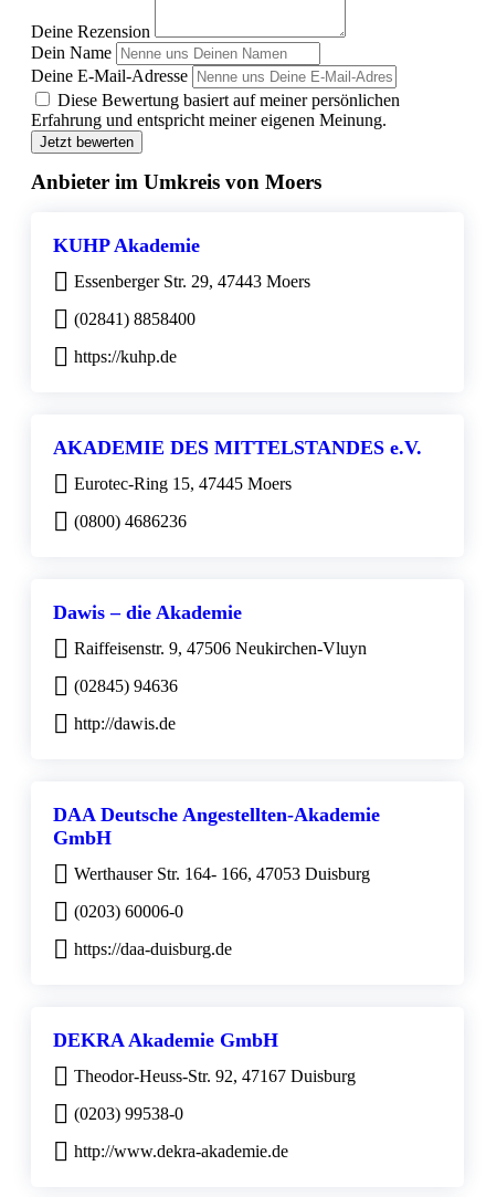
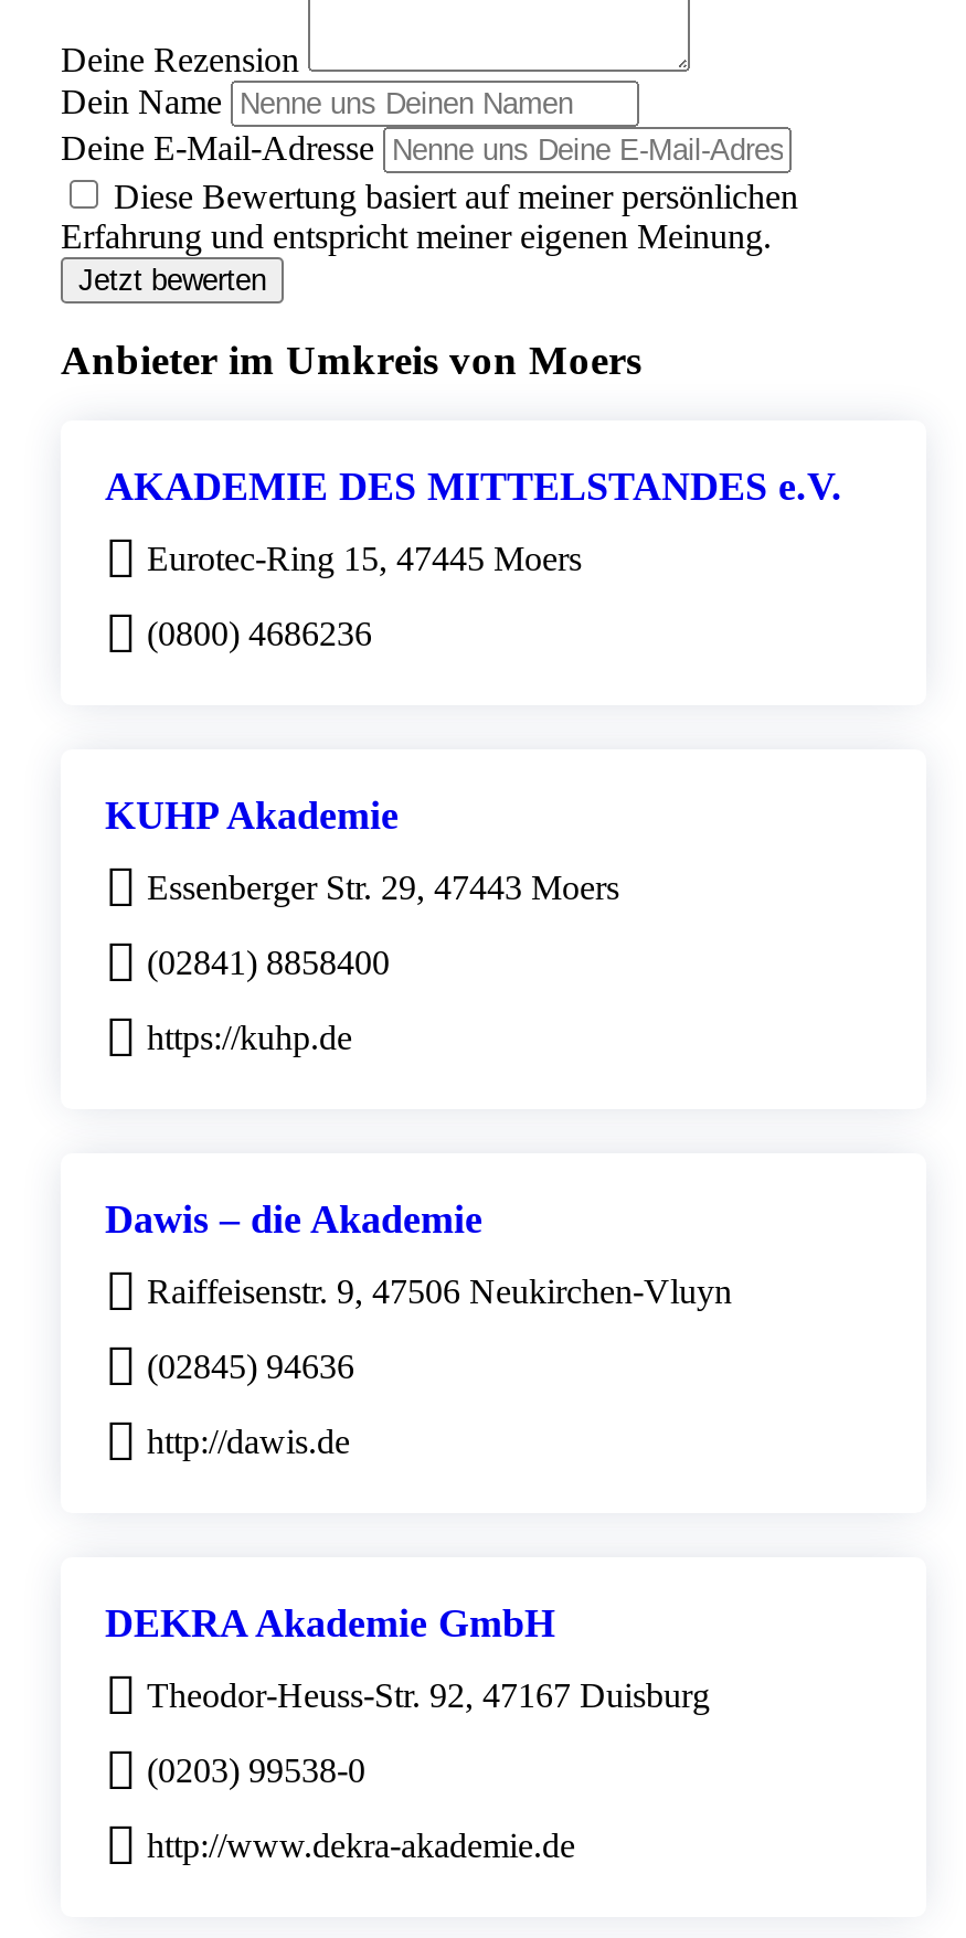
moved down: KUHP Akademie | Essenberger Str. 29, 47443 Moers | (02841) 8858400 | https://kuhp.de

moved up: AKADEMIE DES MITTELSTANDES e.V. | Eurotec-Ring 15, 47445 Moers | (0800) 4686236

- DAA Deutsche Angestellten-Akademie
- GmbH
- Werthauser Str. 164- 166, 47053 Duisburg
- (0203) 60006-0
- https://daa-duisburg.de
